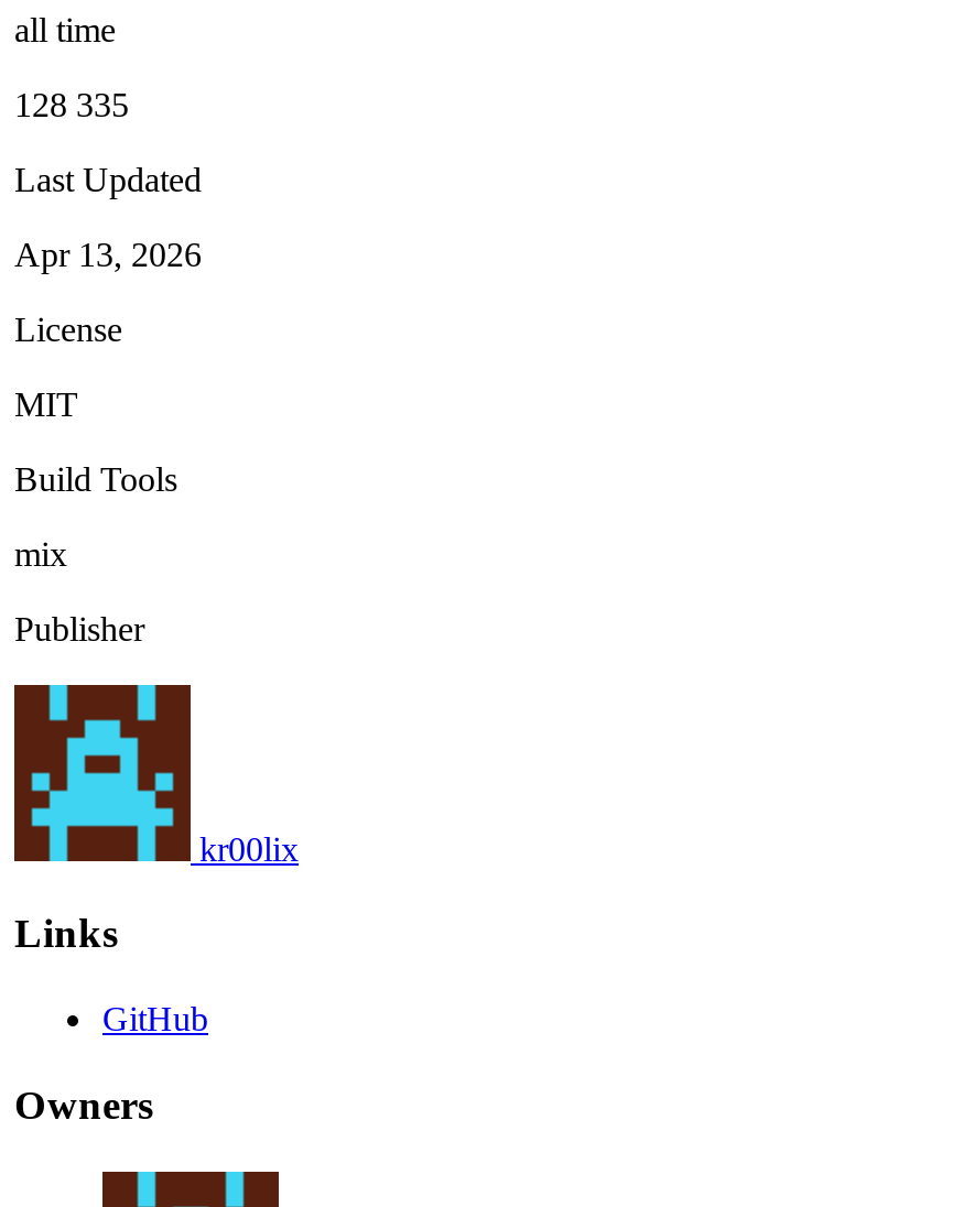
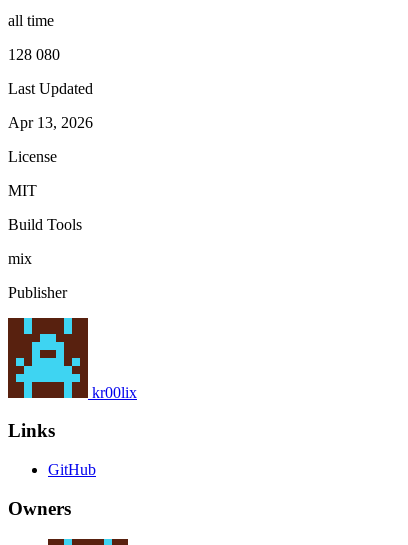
- 128 335
+ 128 080
